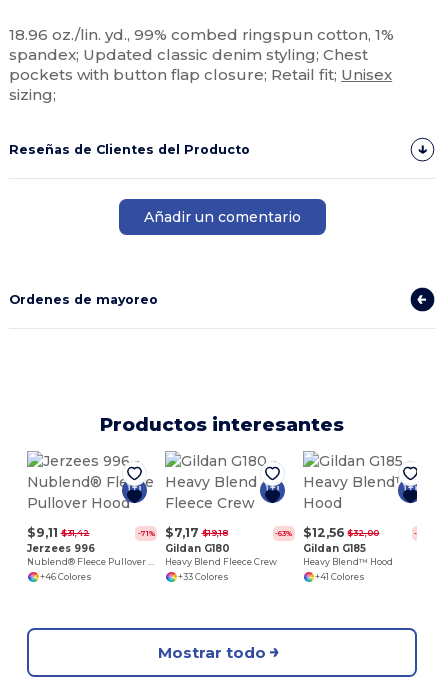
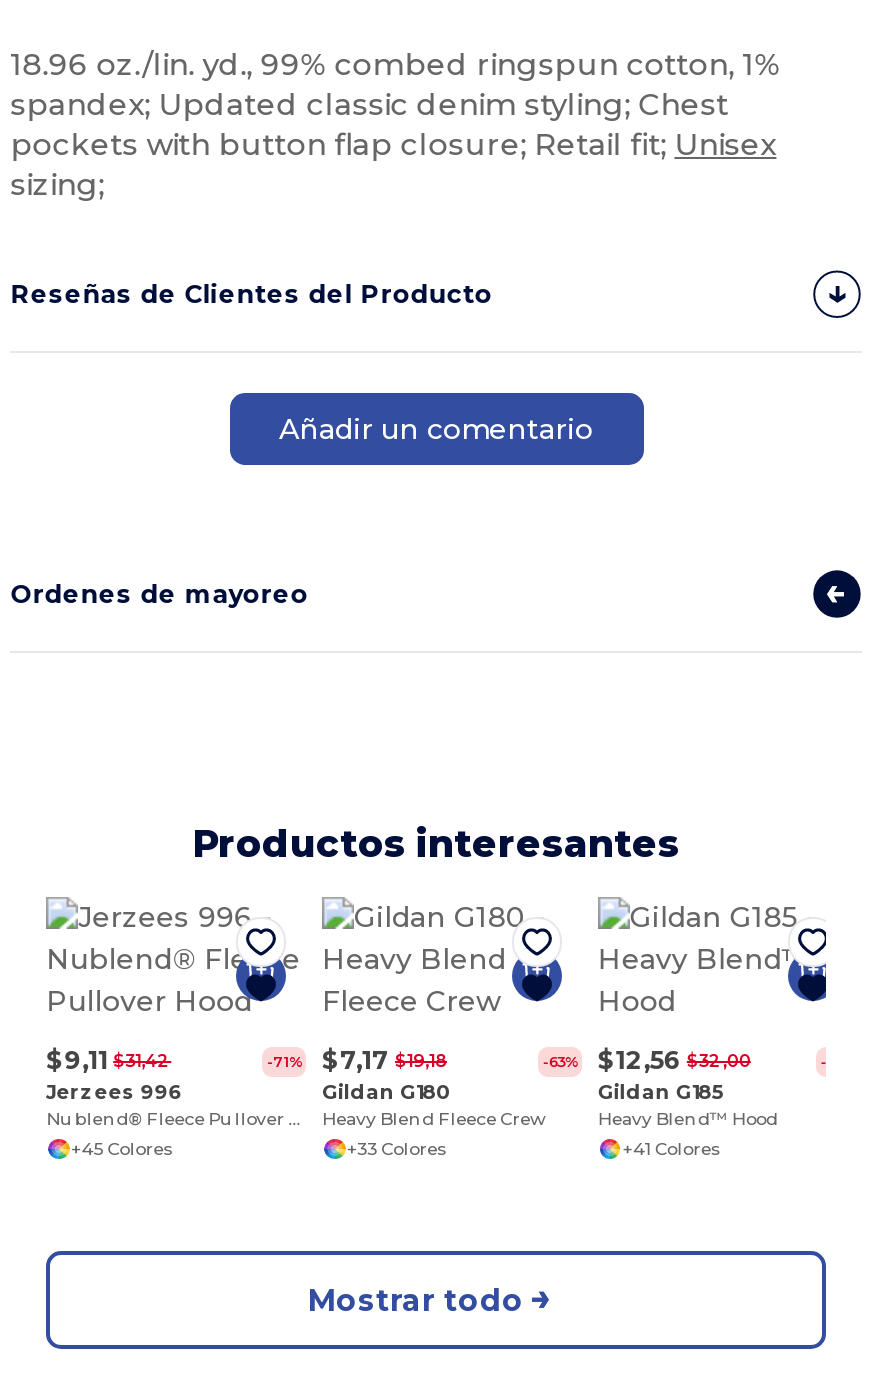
- +46 Colores
+ +45 Colores
